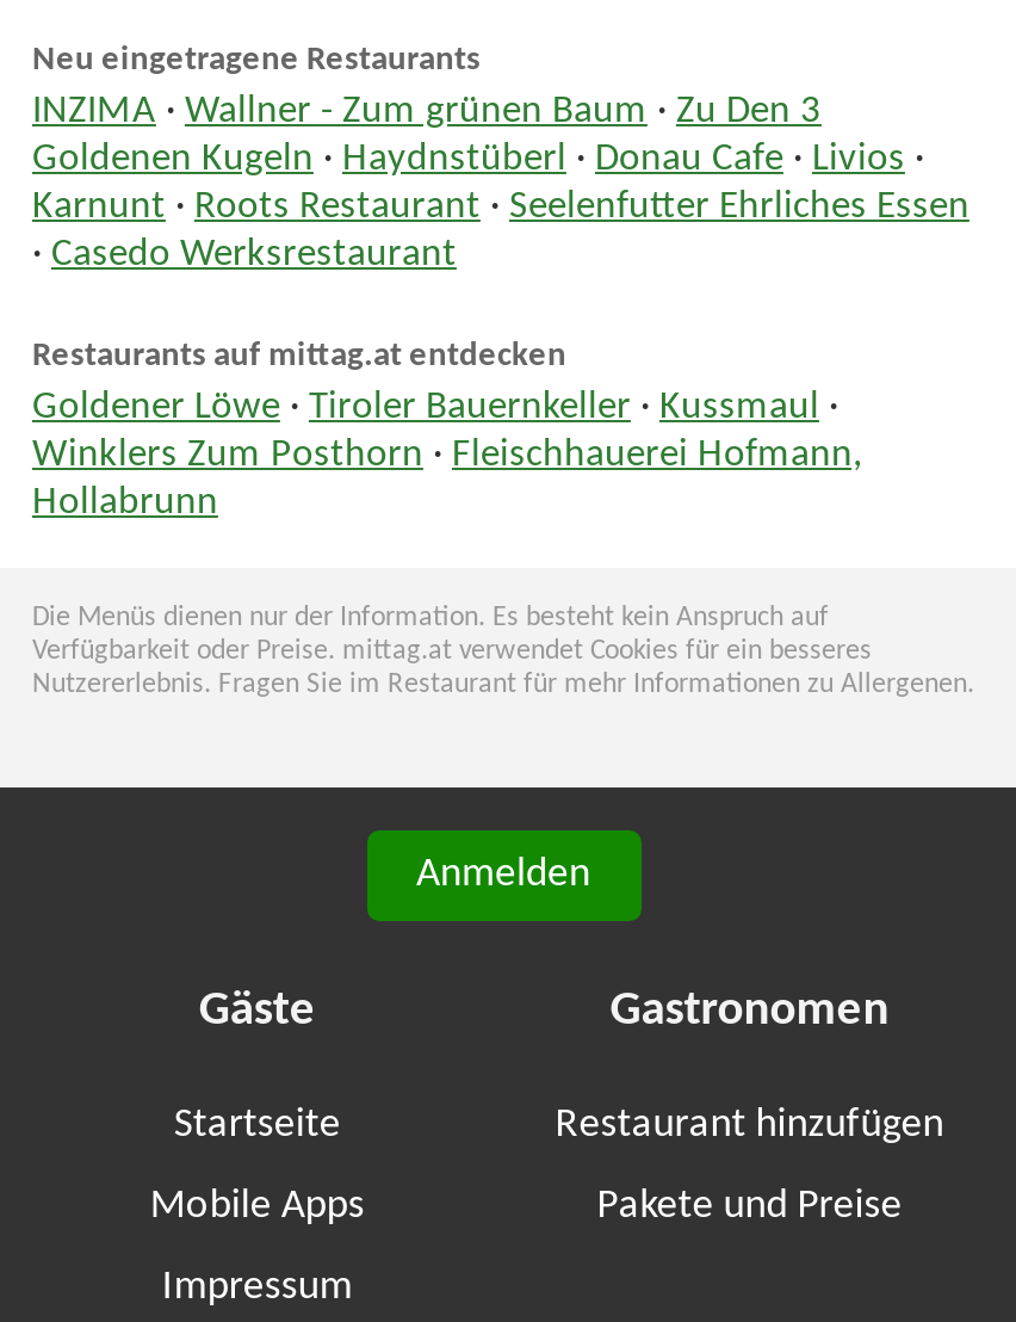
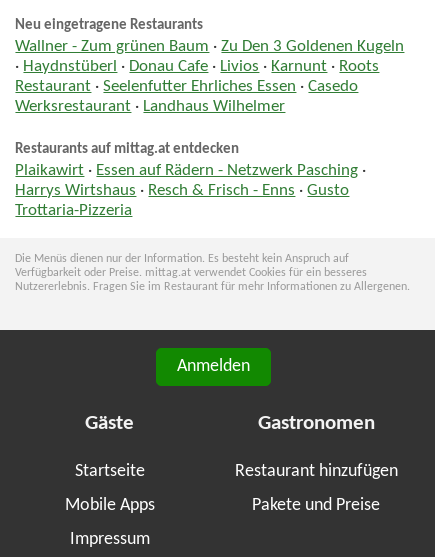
- INZIMA · Wallner - Zum grünen Baum · Zu Den 3
- Goldenen Kugeln · Haydnstüberl · Donau Cafe · Livios ·
- Karnunt · Roots Restaurant · Seelenfutter Ehrliches Essen
- · Casedo Werksrestaurant
+ Wallner - Zum grünen Baum · Zu Den 3 Goldenen Kugeln
+ · Haydnstüberl · Donau Cafe · Livios · Karnunt · Roots
+ Restaurant · Seelenfutter Ehrliches Essen · Casedo
+ Werksrestaurant · Landhaus Wilhelmer

- Goldener Löwe · Tiroler Bauernkeller · Kussmaul ·
- Winklers Zum Posthorn · Fleischhauerei Hofmann,
- Hollabrunn
+ Plaikawirt · Essen auf Rädern - Netzwerk Pasching ·
+ Harrys Wirtshaus · Resch & Frisch - Enns · Gusto
+ Trottaria-Pizzeria
